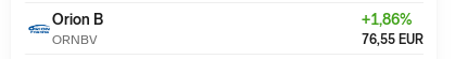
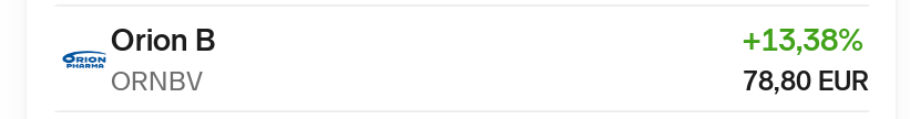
- +1,86%
+ +13,38%

- 76,55 EUR
+ 78,80 EUR
